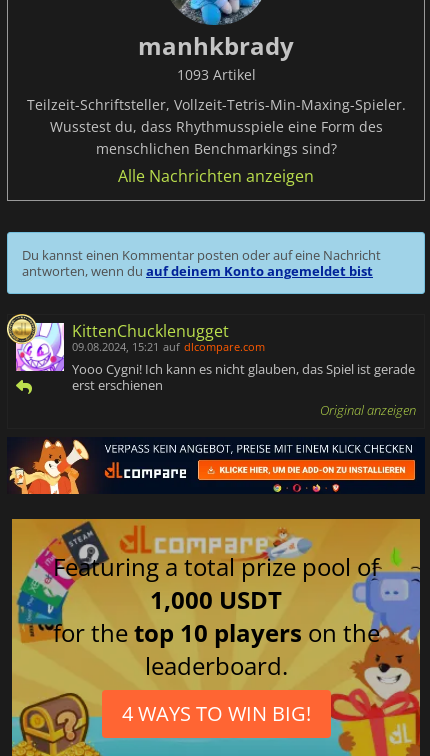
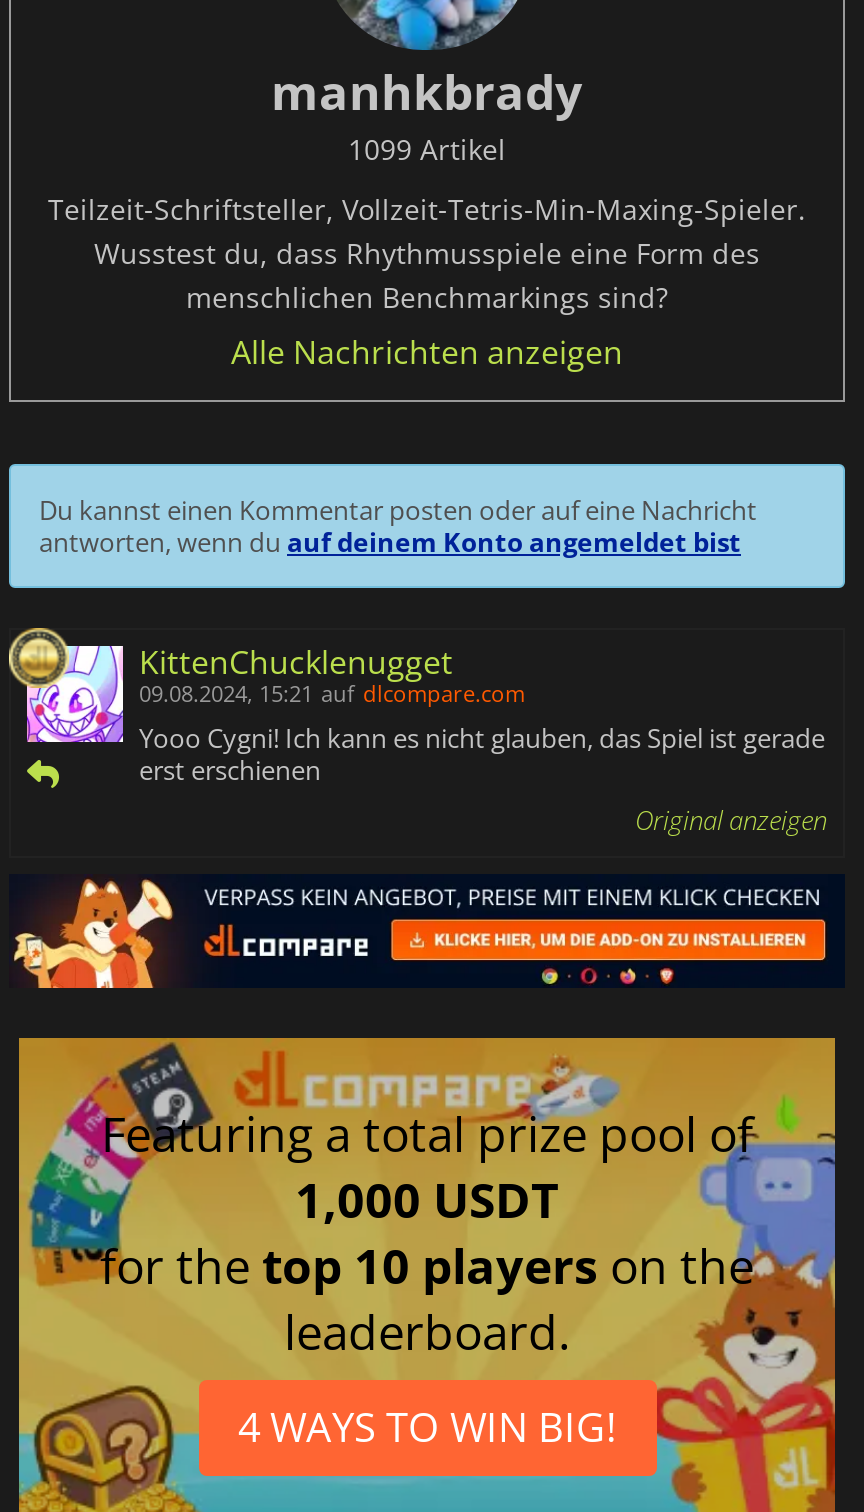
- 1093 Artikel
+ 1099 Artikel
